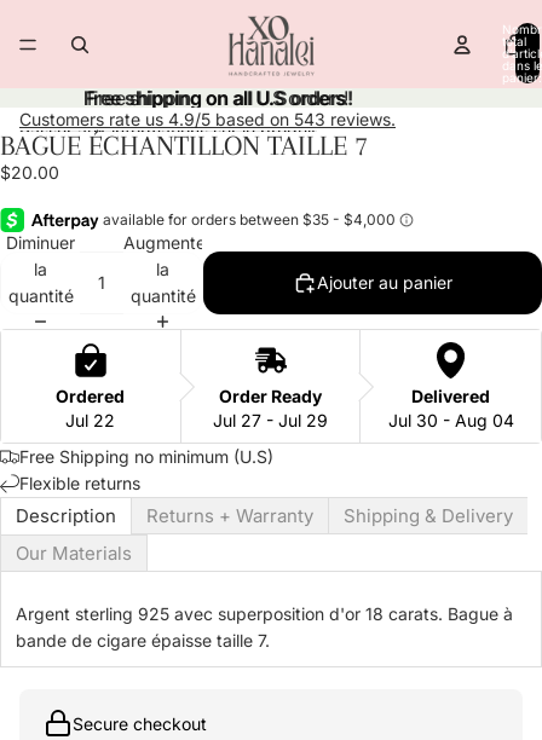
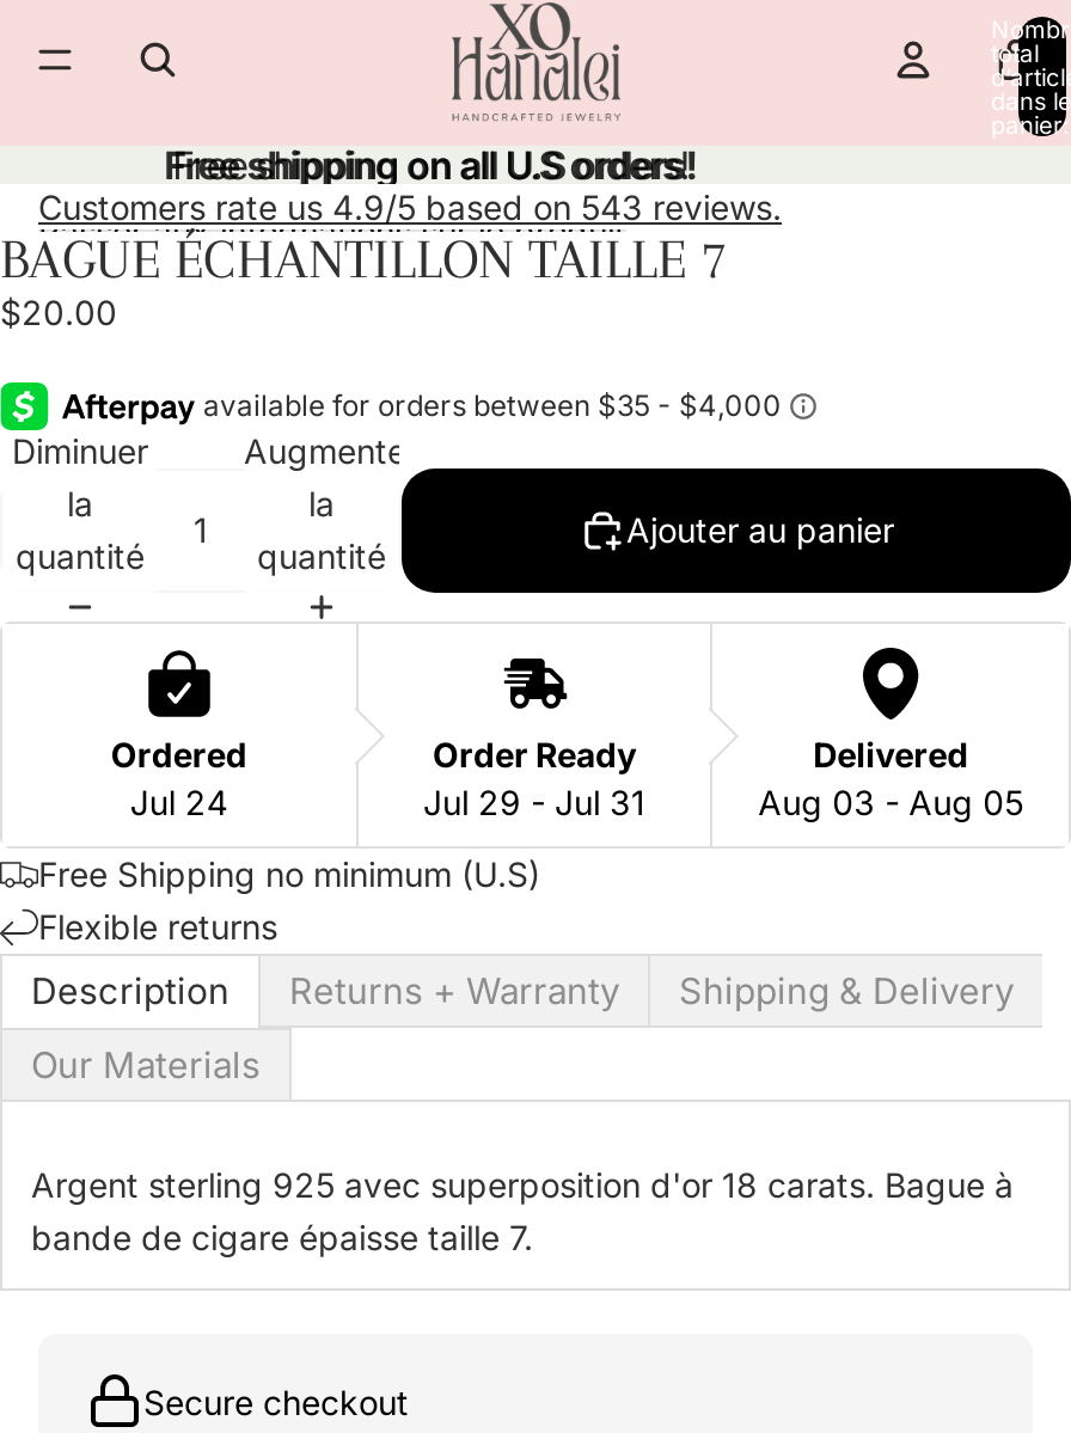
- Jul 22
+ Jul 24

- Jul 27 - Jul 29
+ Jul 29 - Jul 31

- Jul 30 - Aug 04
+ Aug 03 - Aug 05
